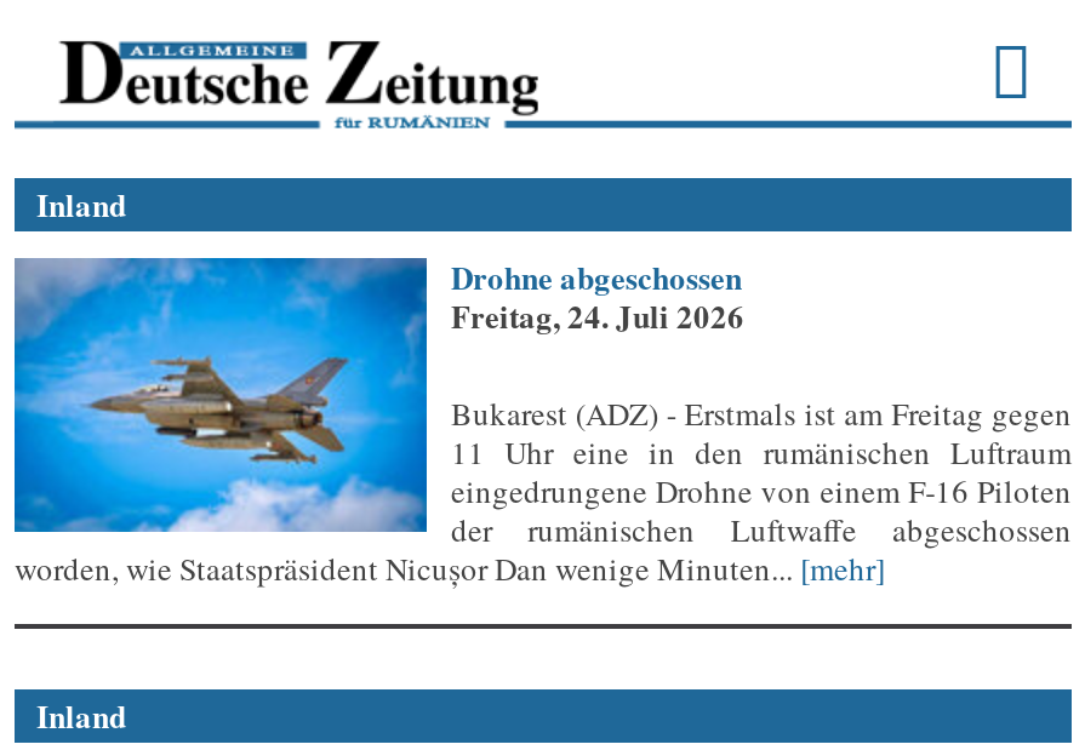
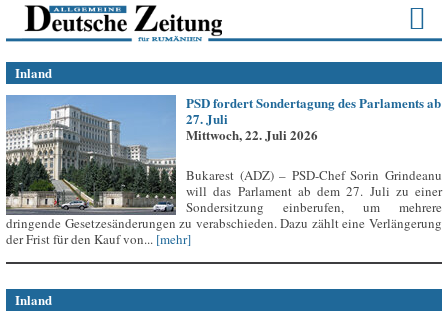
- [image]
- Bukarest (ADZ) - Erstmals ist am Freitag gegen
- 11 Uhr eine in den rumänischen Luftraum
- eingedrungene Drohne von einem F-16 Piloten
- der rumänischen Luftwaffe abgeschossen
- worden, wie Staatspräsident Nicușor Dan wenige Minuten... [mehr]
+ [image]
+ Bukarest (ADZ) – PSD-Chef Sorin Grindeanu
+ will das Parlament ab dem 27. Juli zu einer
+ Sondersitzung einberufen, um mehrere
+ dringende Gesetzesänderungen zu verabschieden. Dazu zählt eine Verlängerung
+ der Frist für den Kauf von... [mehr]

- Drohne abgeschossen
- Freitag, 24. Juli 2026
+ PSD fordert Sondertagung des Parlaments ab
+ 27. Juli
+ Mittwoch, 22. Juli 2026
